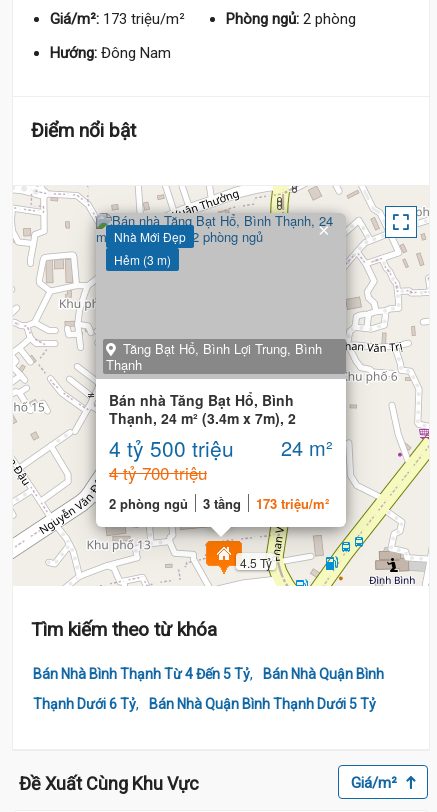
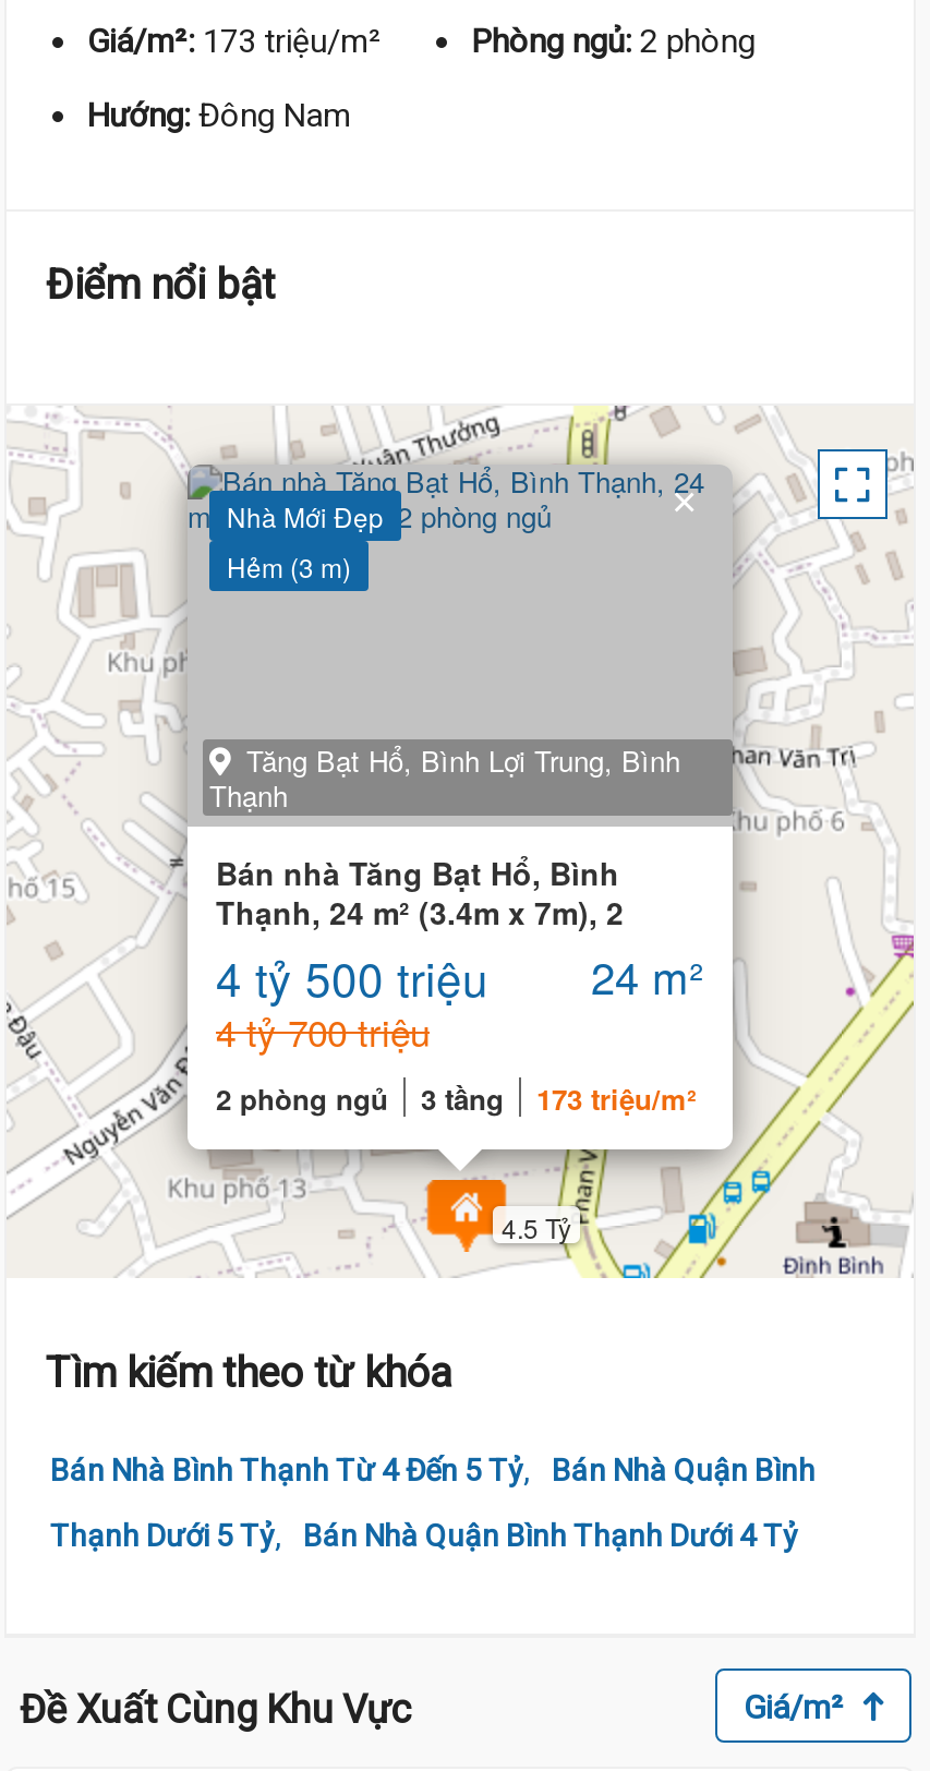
- Thạnh Dưới 6 Tỷ,
+ Thạnh Dưới 5 Tỷ,

- Bán Nhà Quận Bình Thạnh Dưới 5 Tỷ
+ Bán Nhà Quận Bình Thạnh Dưới 4 Tỷ
